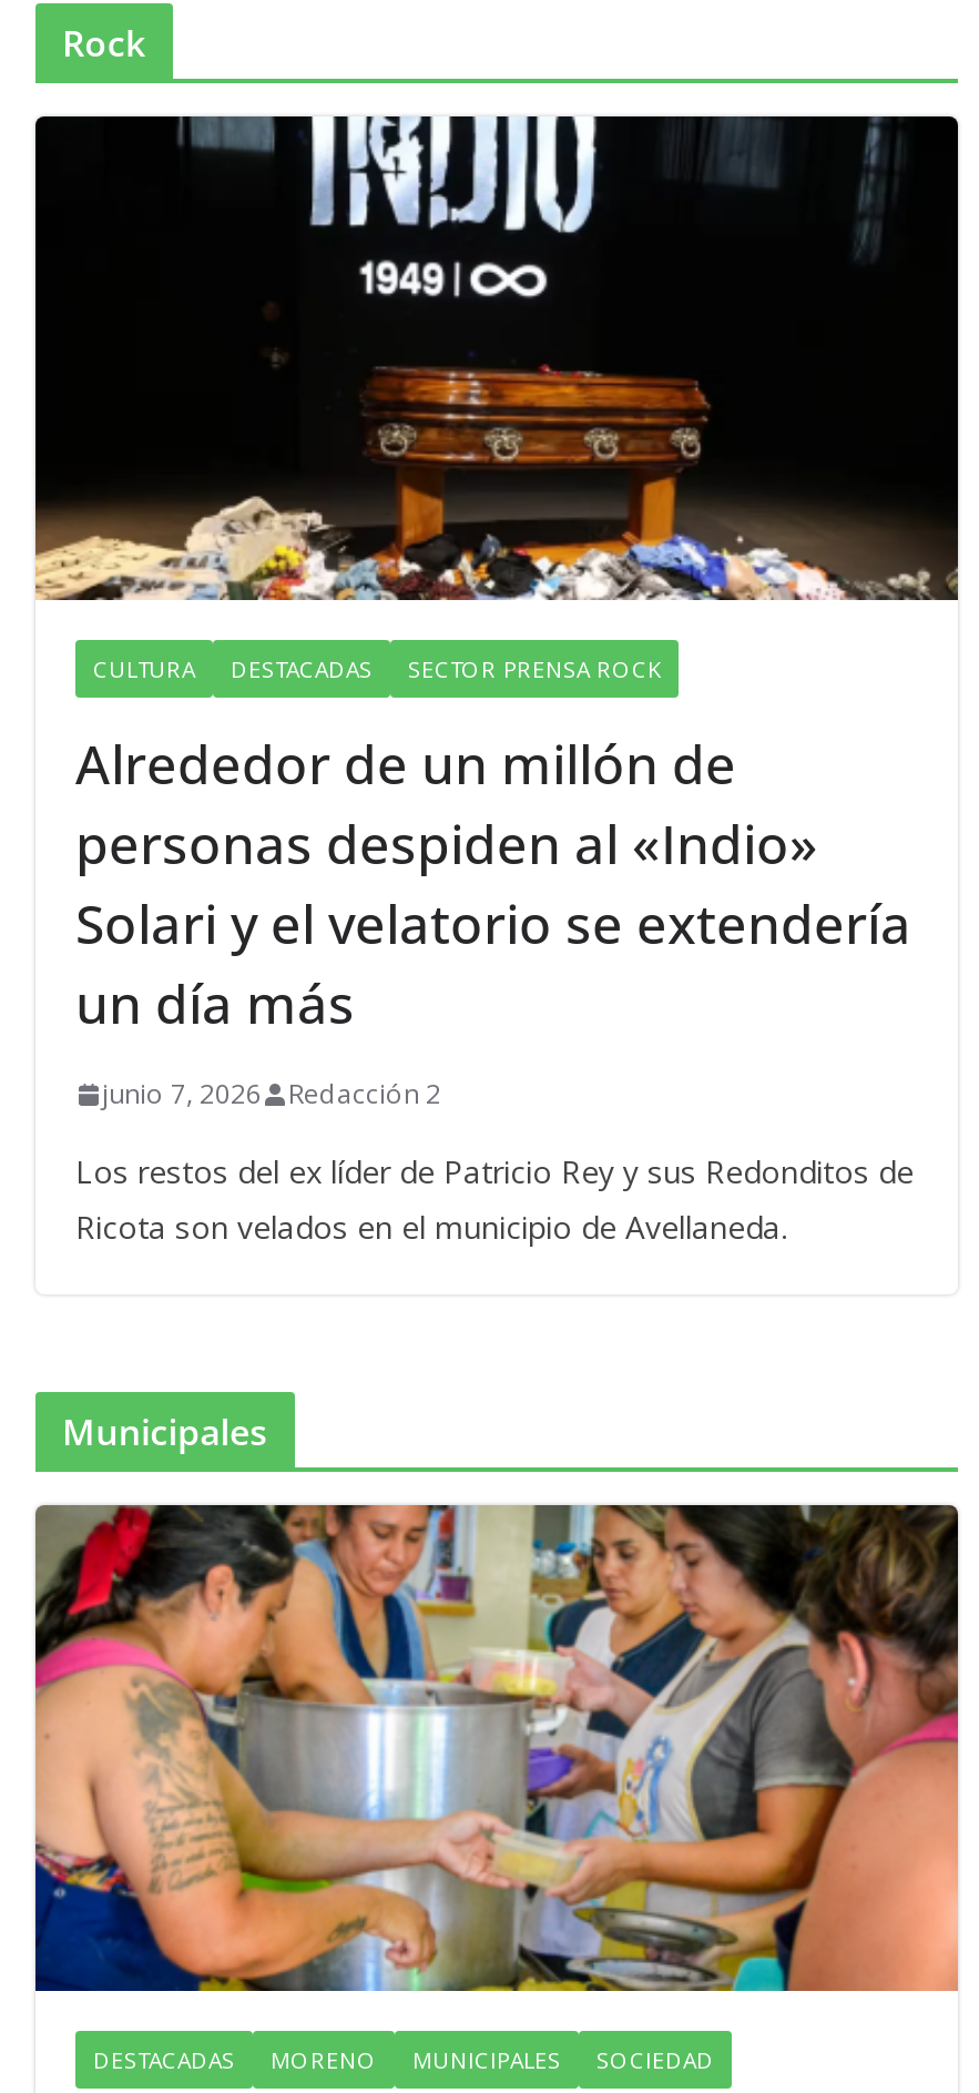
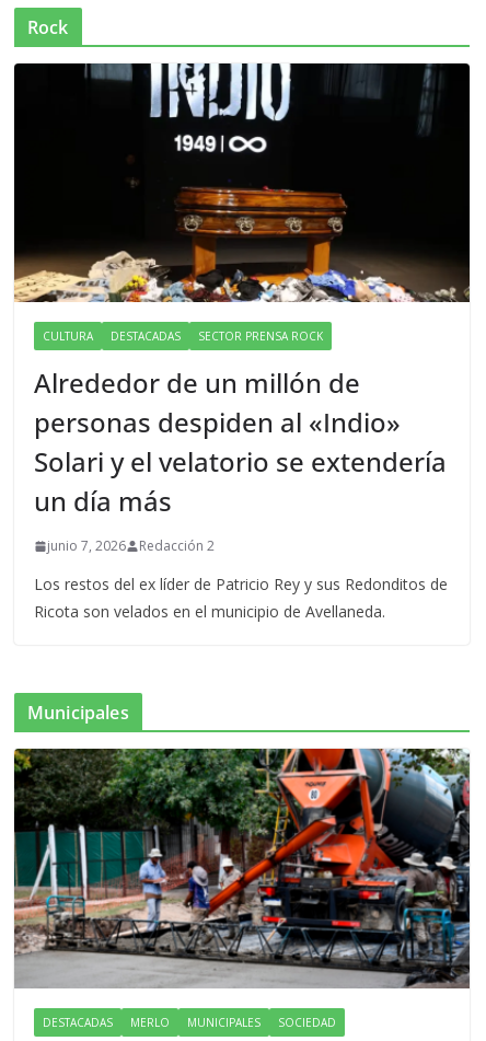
- [image]
- MORENO
+ [image]
+ MERLO
